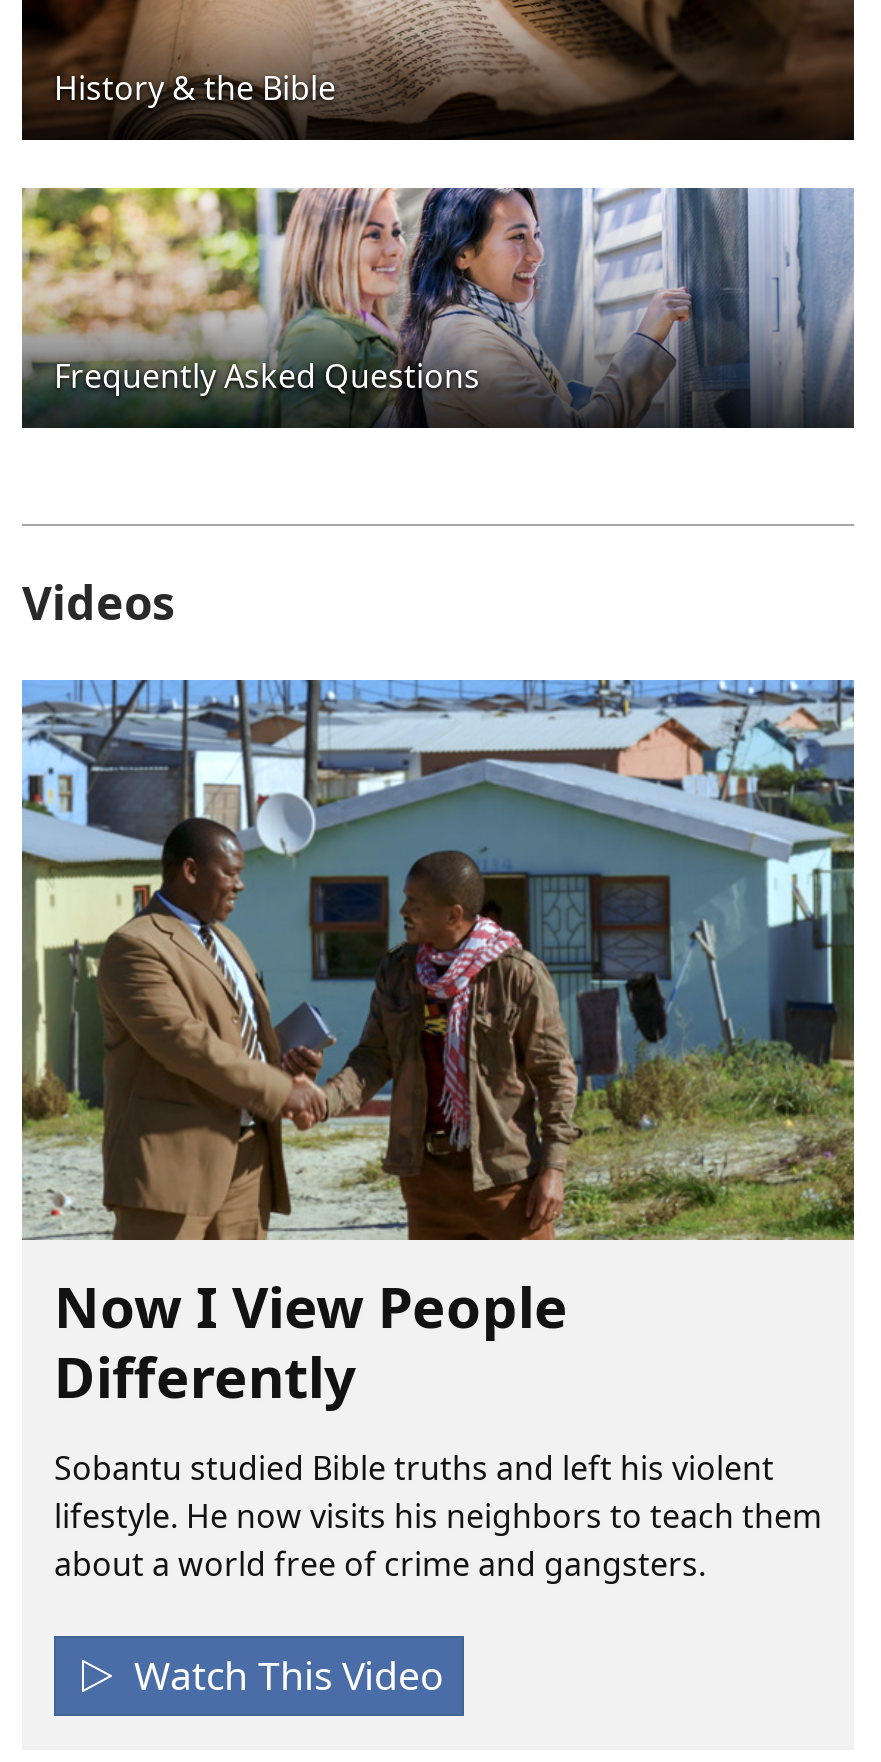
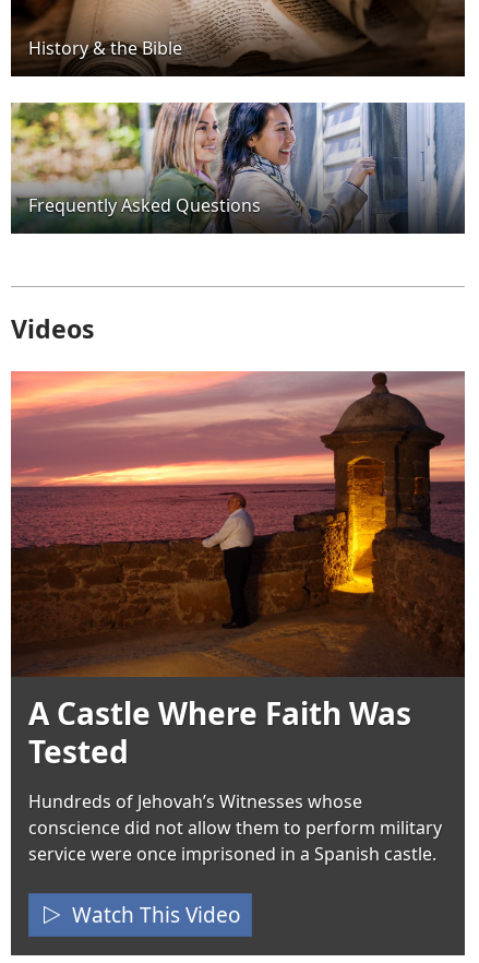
- [image]
- Now I View People
- Differently
- Sobantu studied Bible truths and left his violent
- lifestyle. He now visits his neighbors to teach them
- about a world free of crime and gangsters.
+ [image]
+ A Castle Where Faith Was
+ Tested
+ Hundreds of Jehovah’s Witnesses whose
+ conscience did not allow them to perform military
+ service were once imprisoned in a Spanish castle.
